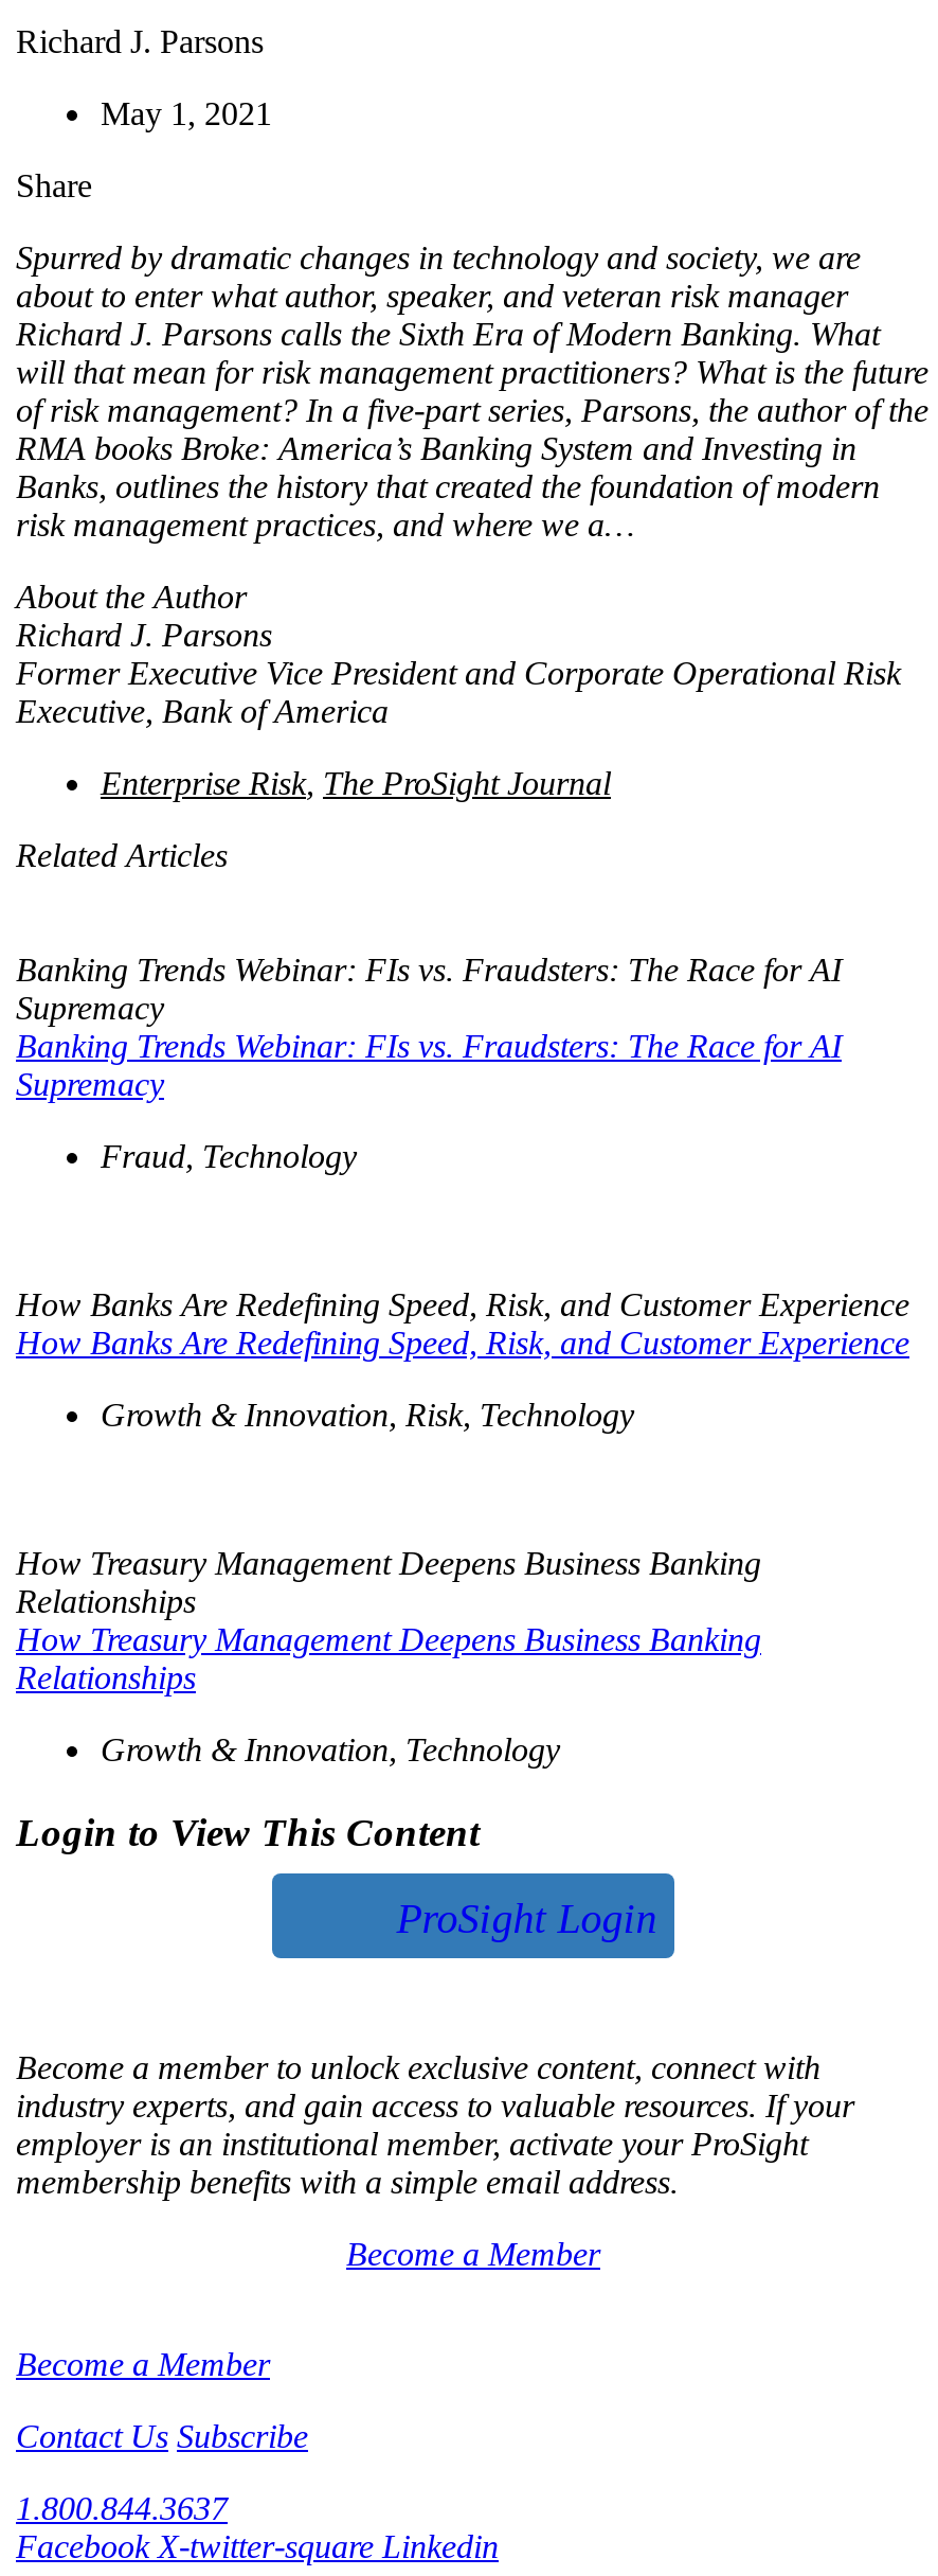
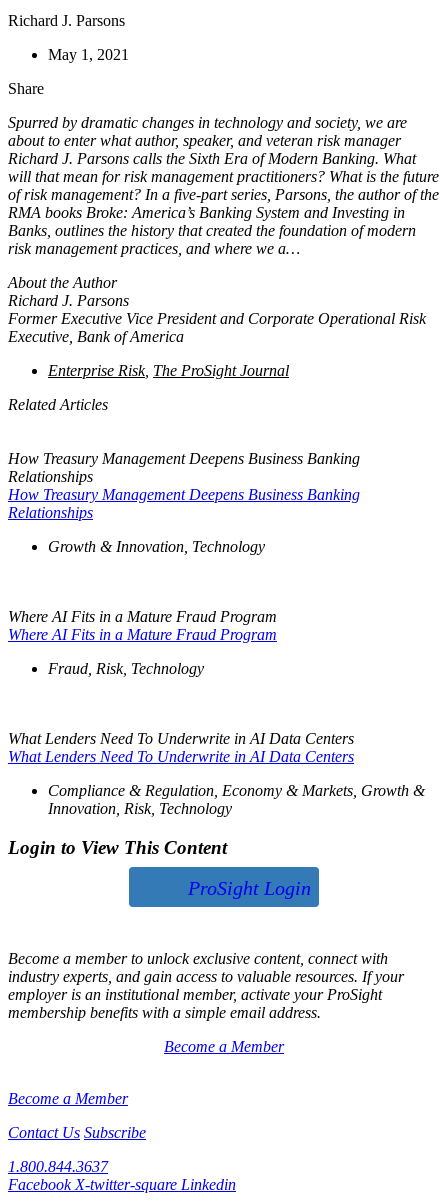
- Banking Trends Webinar: FIs vs. Fraudsters: The Race for AI
- Supremacy
- Banking Trends Webinar: FIs vs. Fraudsters: The Race for AI
- Supremacy
- Fraud, Technology

- How Banks Are Redefining Speed, Risk, and Customer Experience
- How Banks Are Redefining Speed, Risk, and Customer Experience
- Growth & Innovation, Risk, Technology

moved up: How Treasury Management Deepens Business Banking | Relationships | How Treasury Management Deepens Business Banking | Relationships | Growth & Innovation, Technology

+ Where AI Fits in a Mature Fraud Program
+ Where AI Fits in a Mature Fraud Program
+ Fraud, Risk, Technology

+ What Lenders Need To Underwrite in AI Data Centers
+ What Lenders Need To Underwrite in AI Data Centers
+ Compliance & Regulation, Economy & Markets, Growth &
+ Innovation, Risk, Technology
